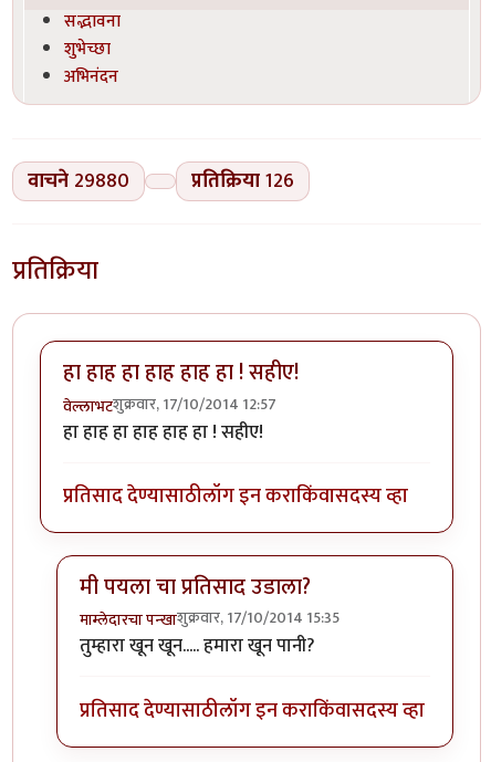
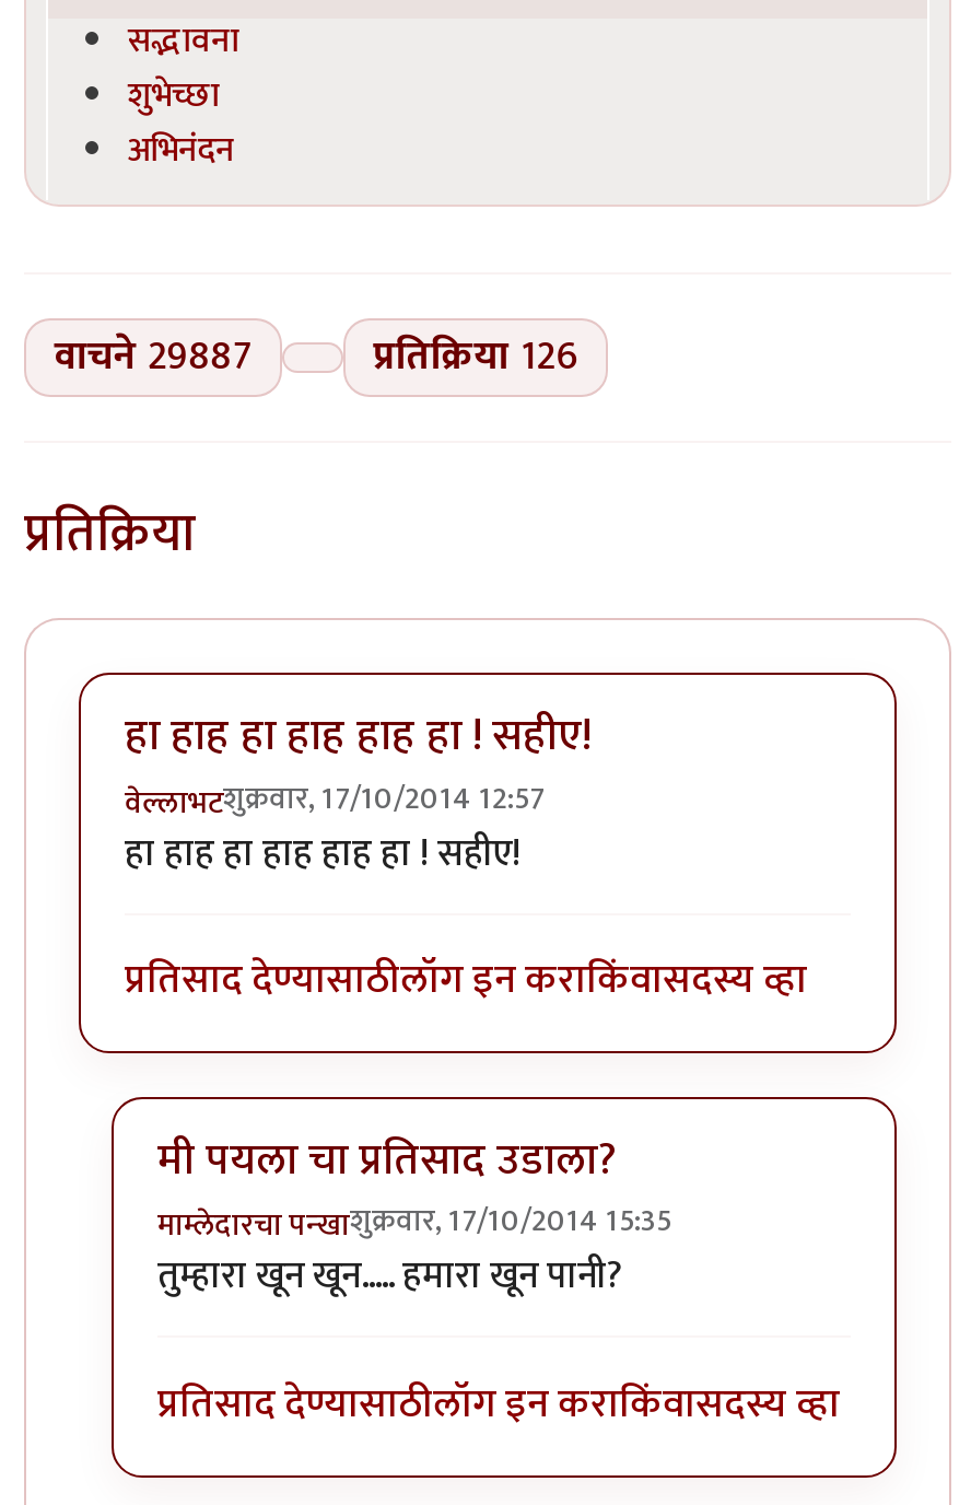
- वाचने 29880 प्रतिक्रिया 126
+ वाचने 29887 प्रतिक्रिया 126
